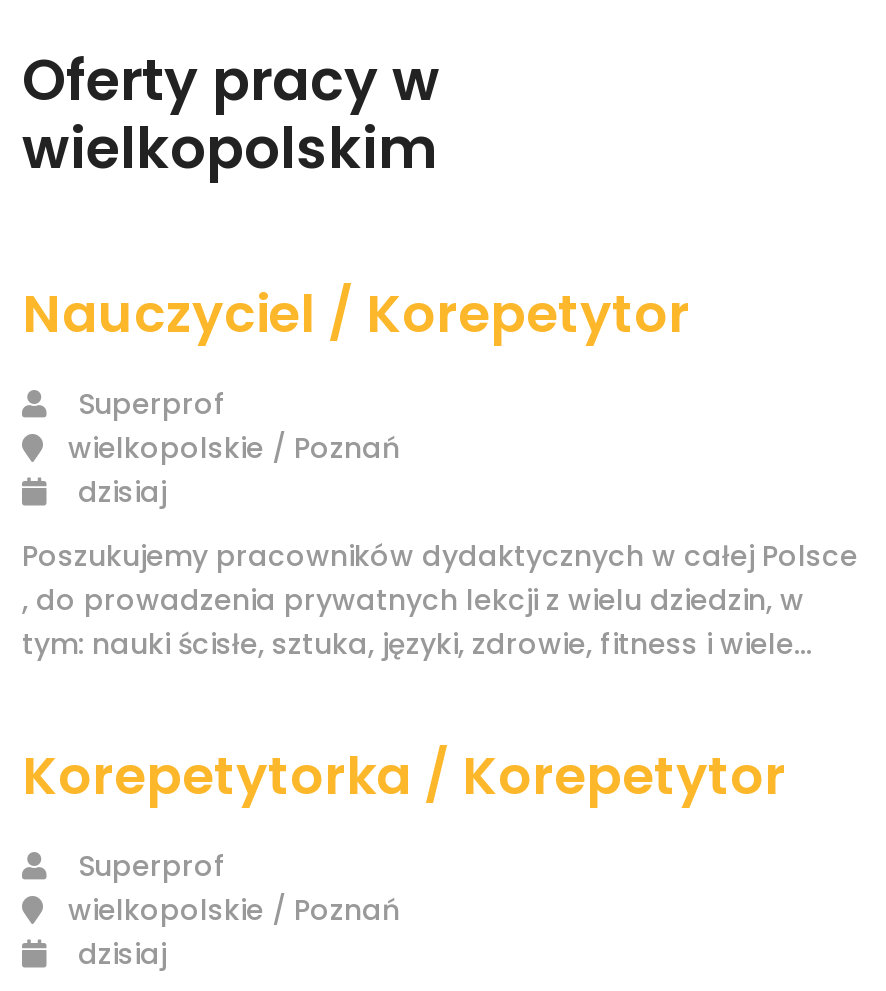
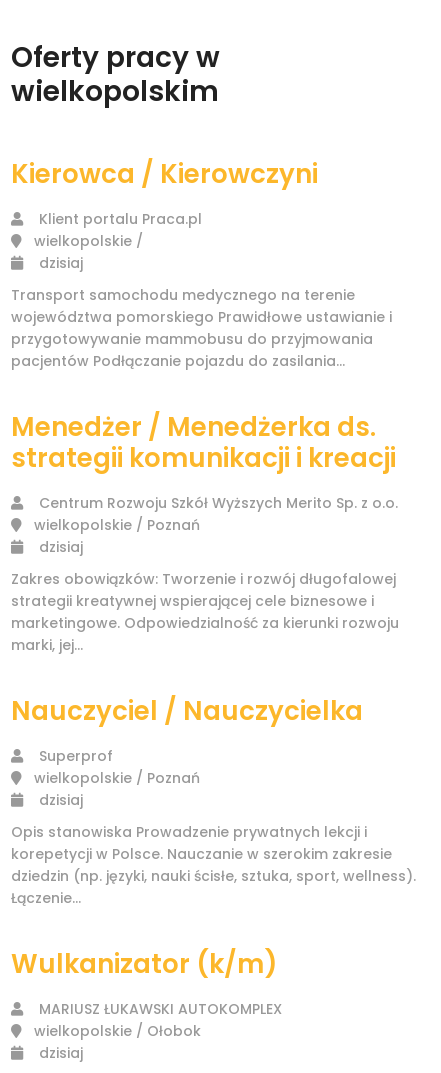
- Nauczyciel / Korepetytor
+ Kierowca / Kierowczyni
+ Klient portalu Praca.pl
+ wielkopolskie /
+ dzisiaj
+ Transport samochodu medycznego na terenie
+ województwa pomorskiego Prawidłowe ustawianie i
+ przygotowywanie mammobusu do przyjmowania
+ pacjentów Podłączanie pojazdu do zasilania...
+ Menedżer / Menedżerka ds.
+ strategii komunikacji i kreacji
+ Centrum Rozwoju Szkół Wyższych Merito Sp. z o.o.
+ wielkopolskie / Poznań
+ dzisiaj
+ Zakres obowiązków: Tworzenie i rozwój długofalowej
+ strategii kreatywnej wspierającej cele biznesowe i
+ marketingowe. Odpowiedzialność za kierunki rozwoju
+ marki, jej...
+ Nauczyciel / Nauczycielka

- Poszukujemy pracowników dydaktycznych w całej Polsce
- , do prowadzenia prywatnych lekcji z wielu dziedzin, w
- tym: nauki ścisłe, sztuka, języki, zdrowie, fitness i wiele...
+ Opis stanowiska Prowadzenie prywatnych lekcji i
+ korepetycji w Polsce. Nauczanie w szerokim zakresie
+ dziedzin (np. języki, nauki ścisłe, sztuka, sport, wellness).
+ Łączenie...

- Korepetytorka / Korepetytor
+ Wulkanizator (k/m)

- Superprof
- wielkopolskie / Poznań
+ MARIUSZ ŁUKAWSKI AUTOKOMPLEX
+ wielkopolskie / Ołobok
